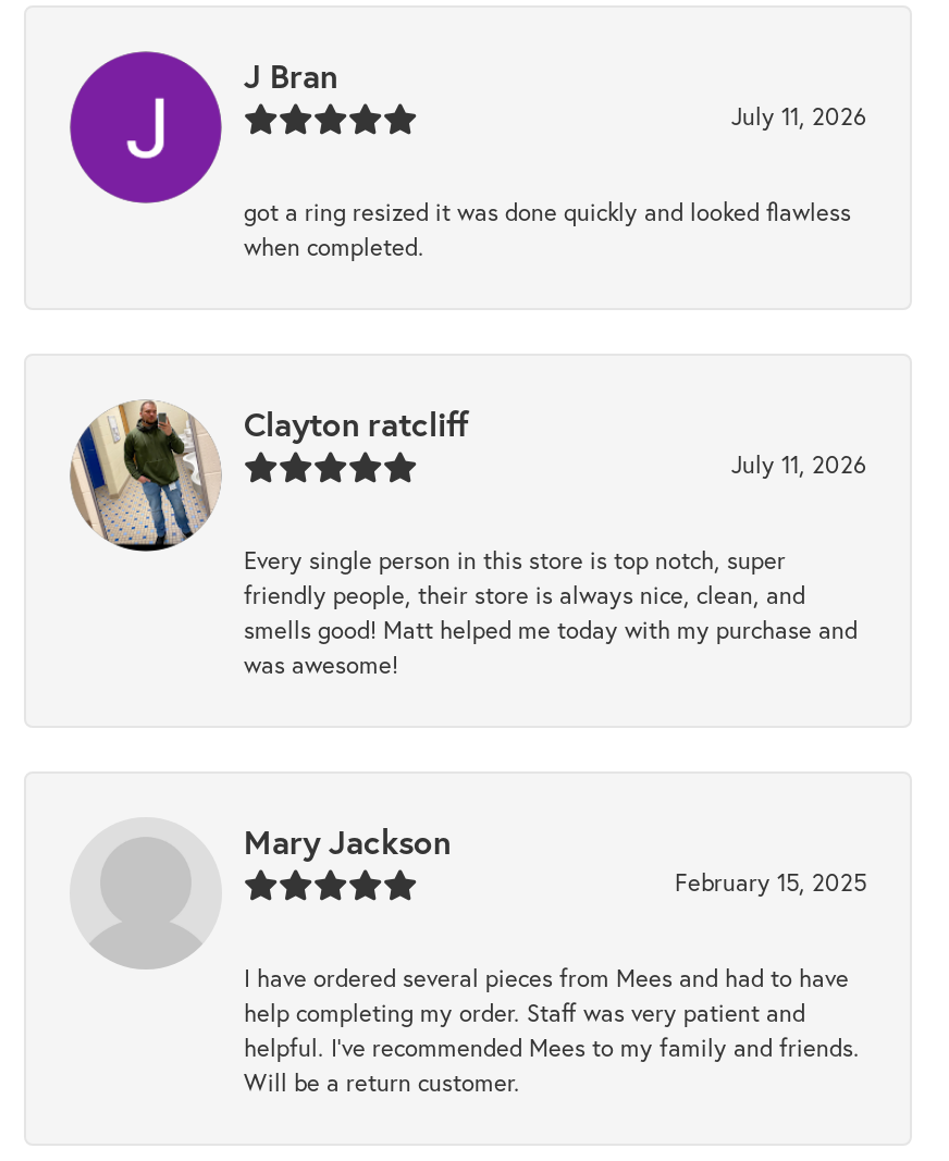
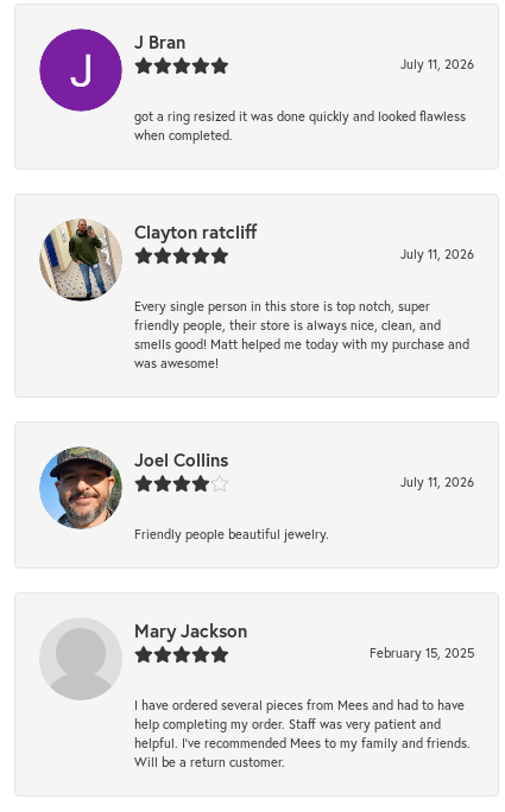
+ [image]
+ Joel Collins
+ July 11, 2026
+ Friendly people beautiful jewelry.
